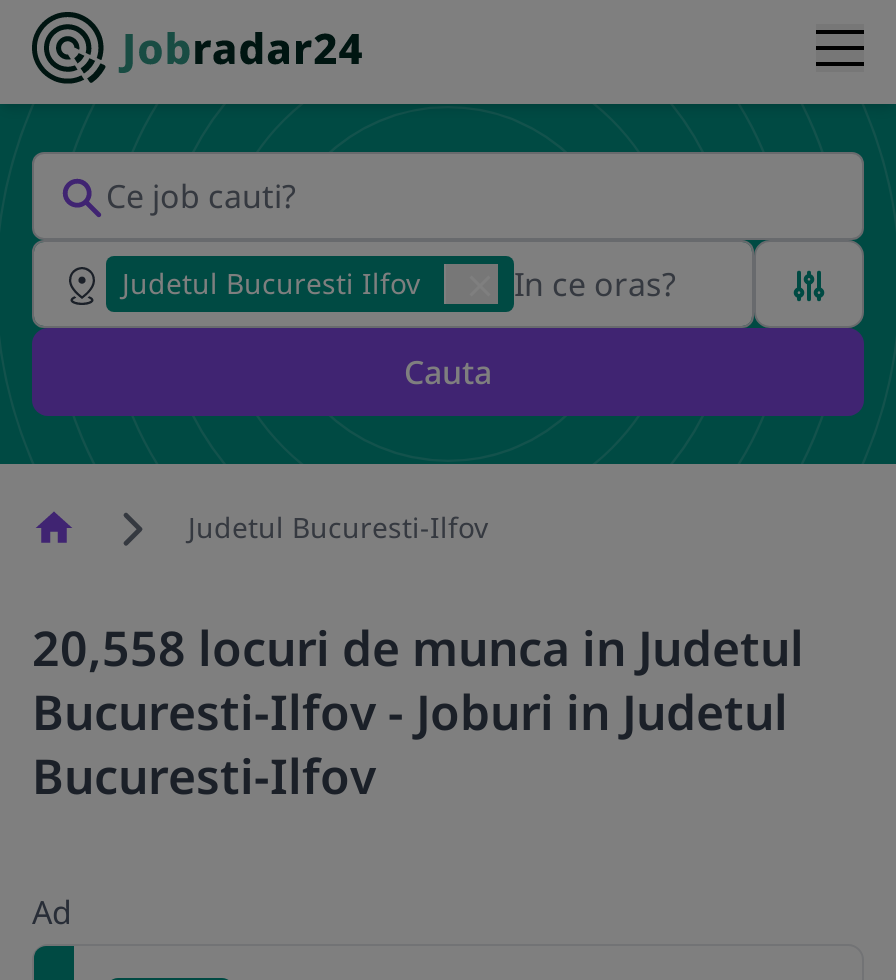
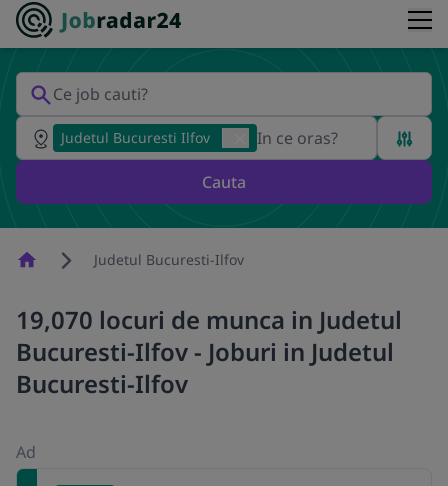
- 20,558 locuri de munca in Judetul
+ 19,070 locuri de munca in Judetul
